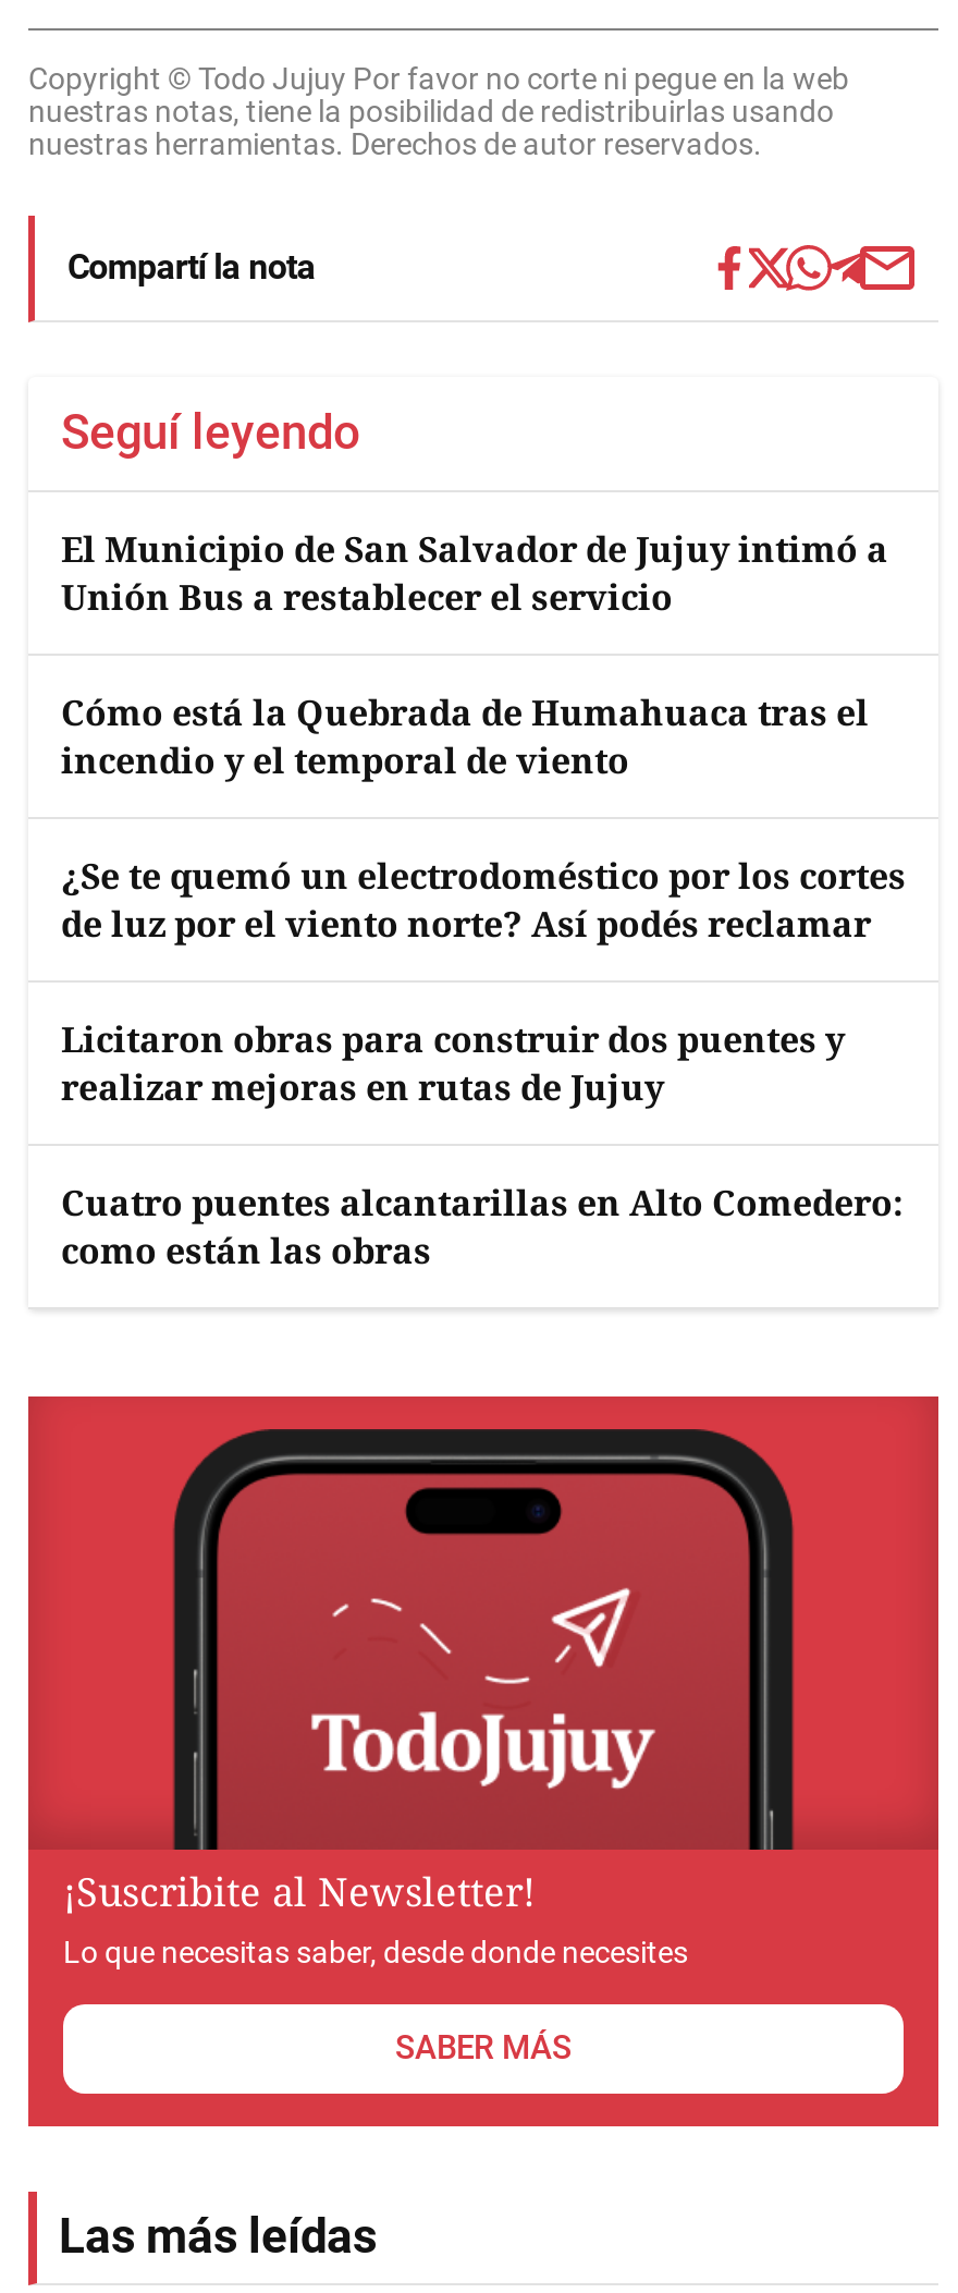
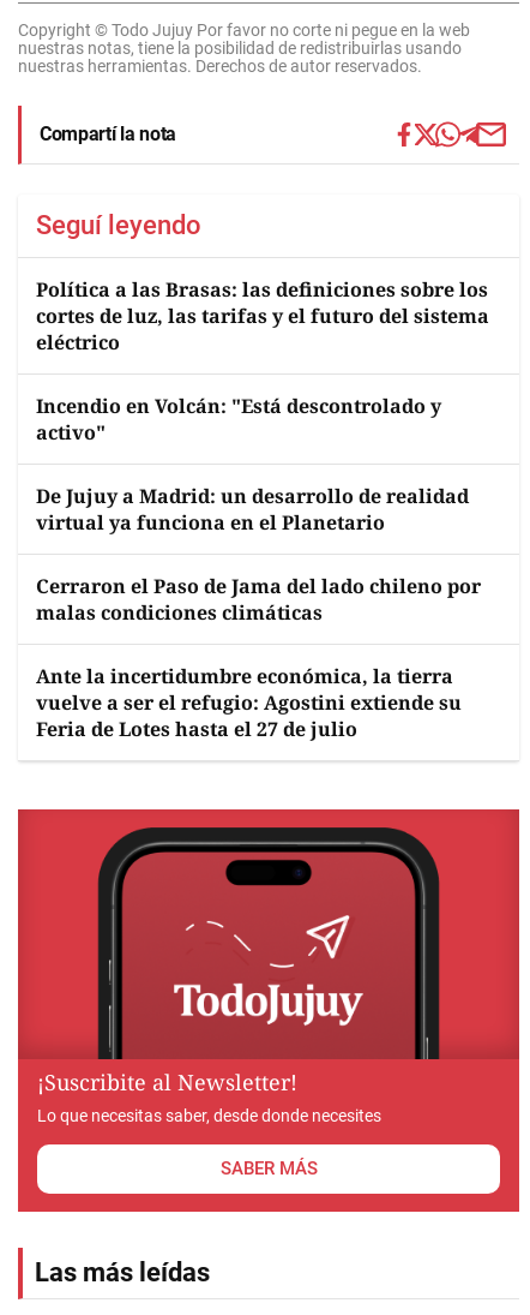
- El Municipio de San Salvador de Jujuy intimó a
- Unión Bus a restablecer el servicio
+ Política a las Brasas: las definiciones sobre los
+ cortes de luz, las tarifas y el futuro del sistema
+ eléctrico

- Cómo está la Quebrada de Humahuaca tras el
- incendio y el temporal de viento
+ Incendio en Volcán: "Está descontrolado y
+ activo"

- ¿Se te quemó un electrodoméstico por los cortes
- de luz por el viento norte? Así podés reclamar
+ De Jujuy a Madrid: un desarrollo de realidad
+ virtual ya funciona en el Planetario

- Licitaron obras para construir dos puentes y
- realizar mejoras en rutas de Jujuy
+ Cerraron el Paso de Jama del lado chileno por
+ malas condiciones climáticas

- Cuatro puentes alcantarillas en Alto Comedero:
- como están las obras
+ Ante la incertidumbre económica, la tierra
+ vuelve a ser el refugio: Agostini extiende su
+ Feria de Lotes hasta el 27 de julio
